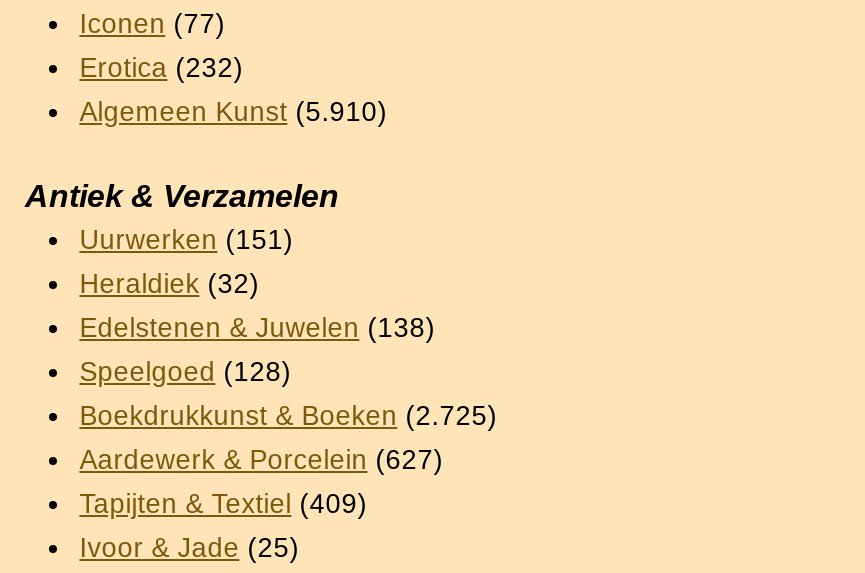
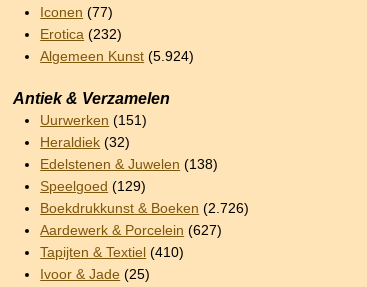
- Algemeen Kunst (5.910)
+ Algemeen Kunst (5.924)

- Speelgoed (128)
+ Speelgoed (129)

- Boekdrukkunst & Boeken (2.725)
+ Boekdrukkunst & Boeken (2.726)

- Tapijten & Textiel (409)
+ Tapijten & Textiel (410)
